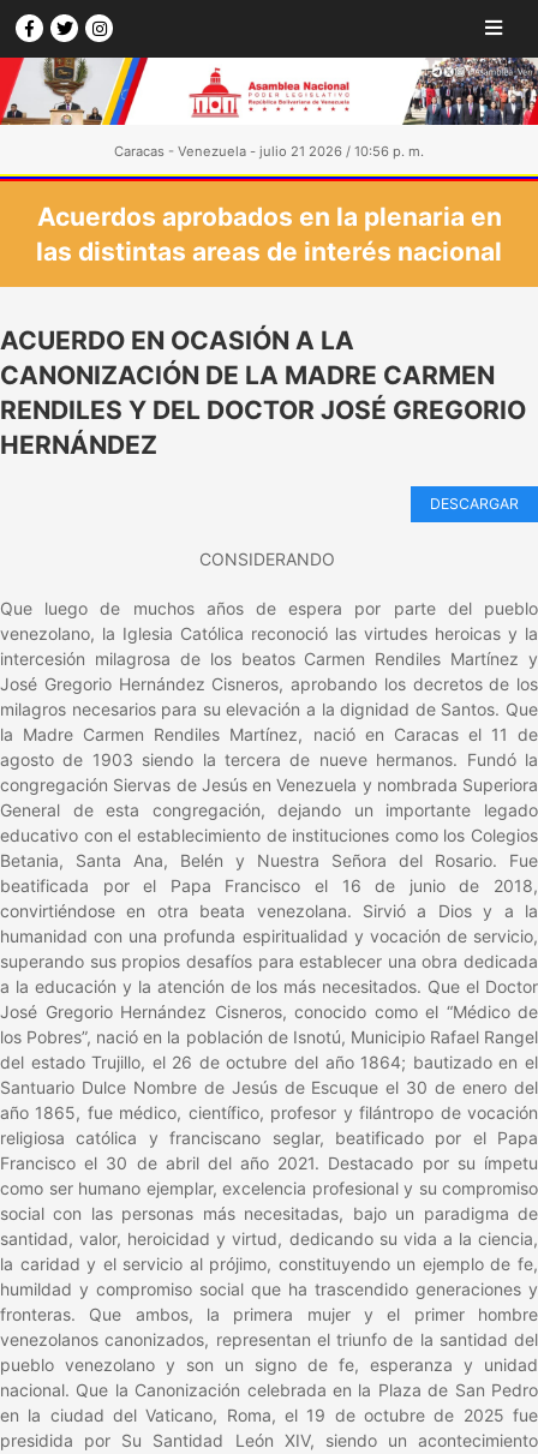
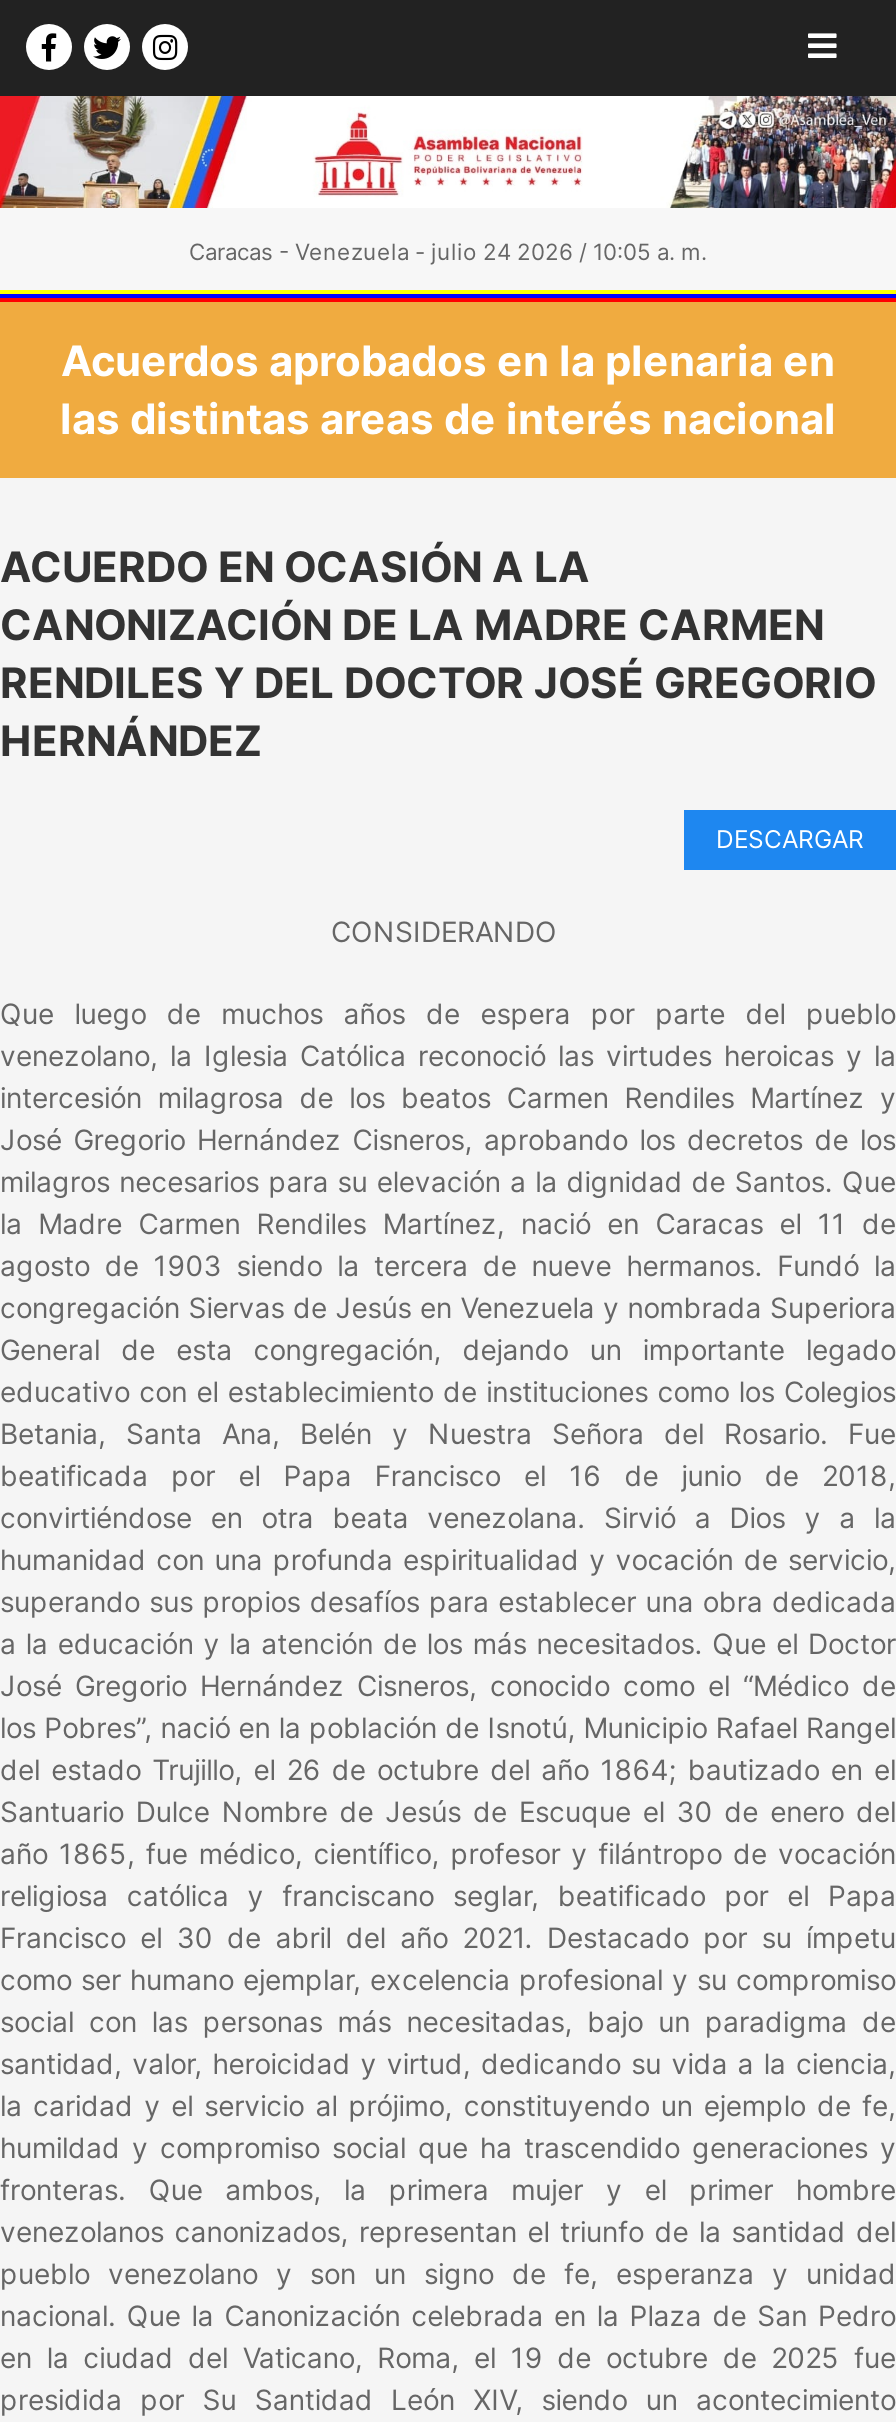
- Caracas - Venezuela - julio 21 2026 / 10:56 p. m.
+ Caracas - Venezuela - julio 24 2026 / 10:05 a. m.
